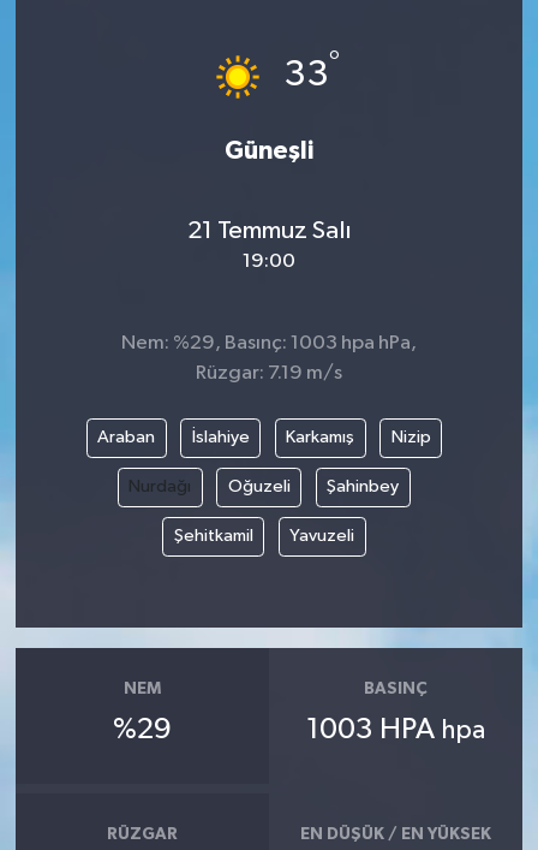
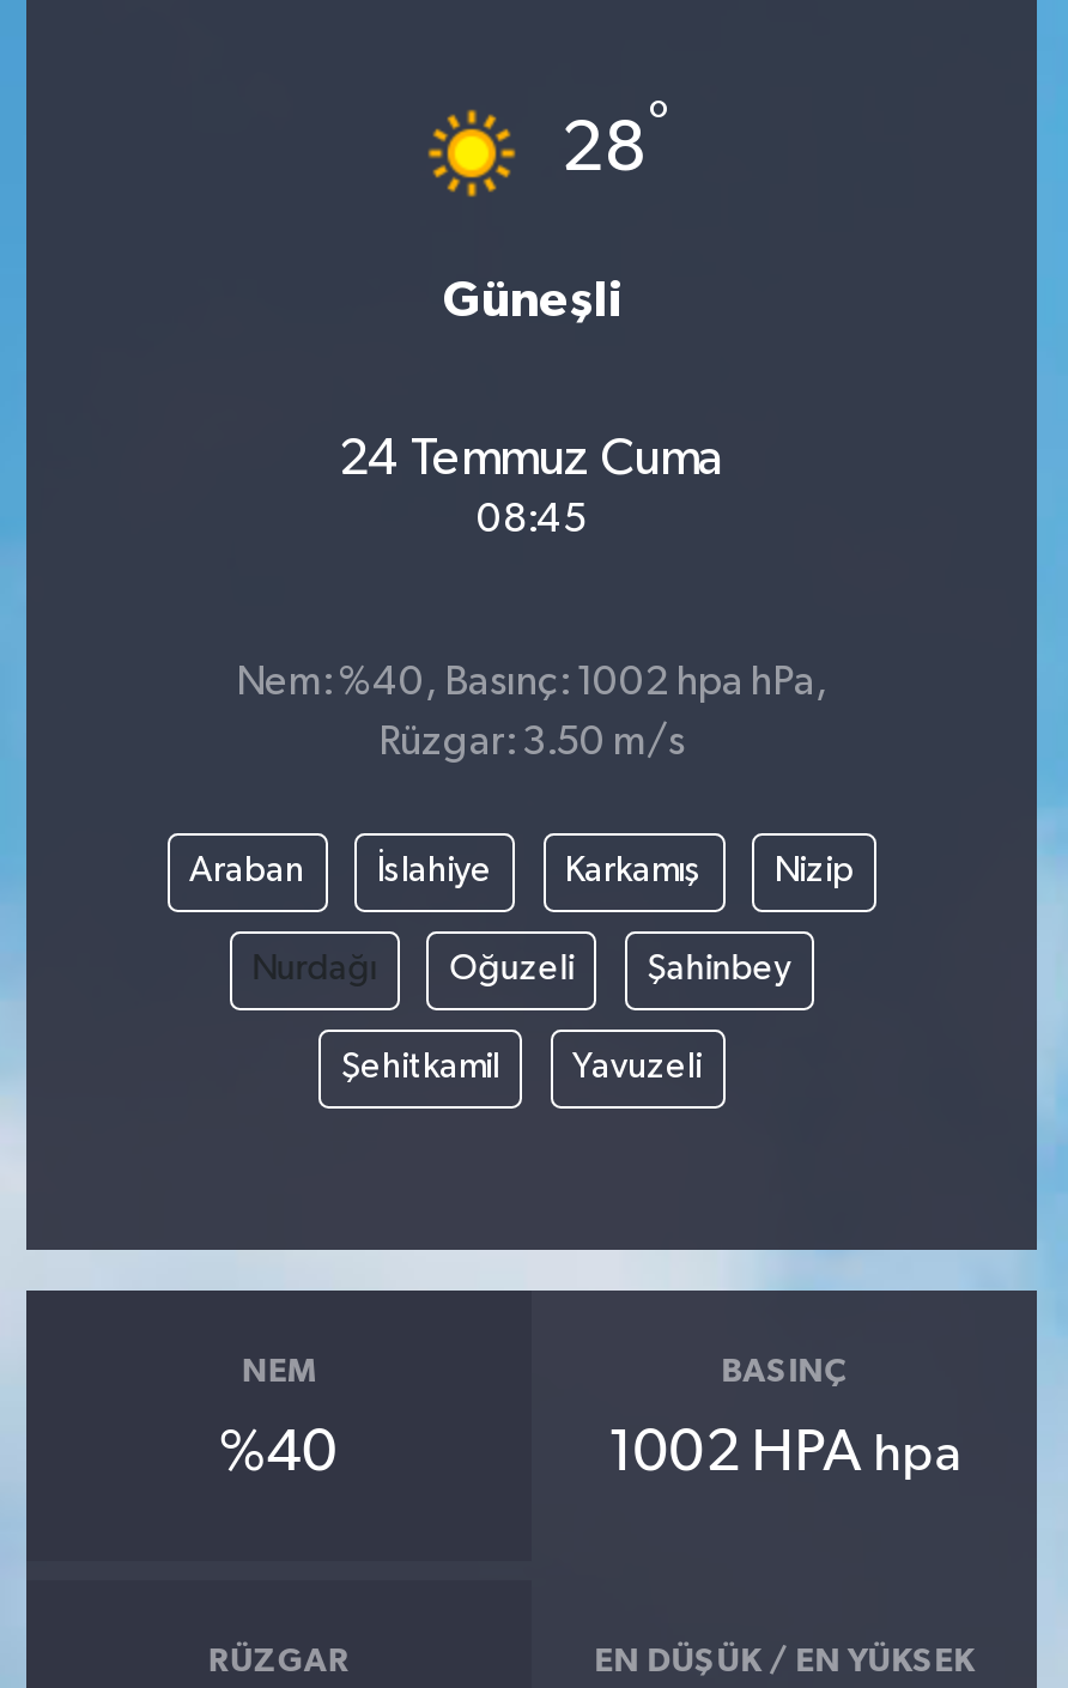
- 33°
+ 28°

- 21 Temmuz Salı
+ 24 Temmuz Cuma

- 19:00
+ 08:45

- Nem: %29, Basınç: 1003 hpa hPa,
+ Nem: %40, Basınç: 1002 hpa hPa,

- Rüzgar: 7.19 m/s
+ Rüzgar: 3.50 m/s

- %29
+ %40

- 1003 HPA hpa
+ 1002 HPA hpa
